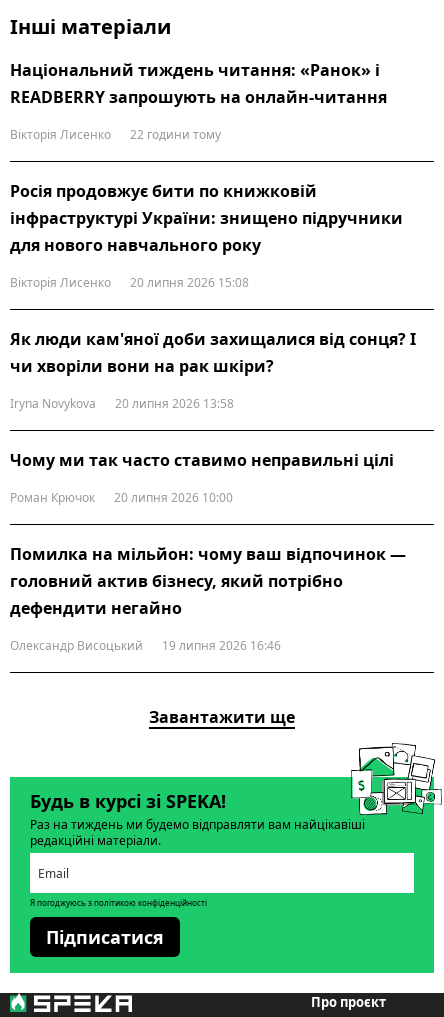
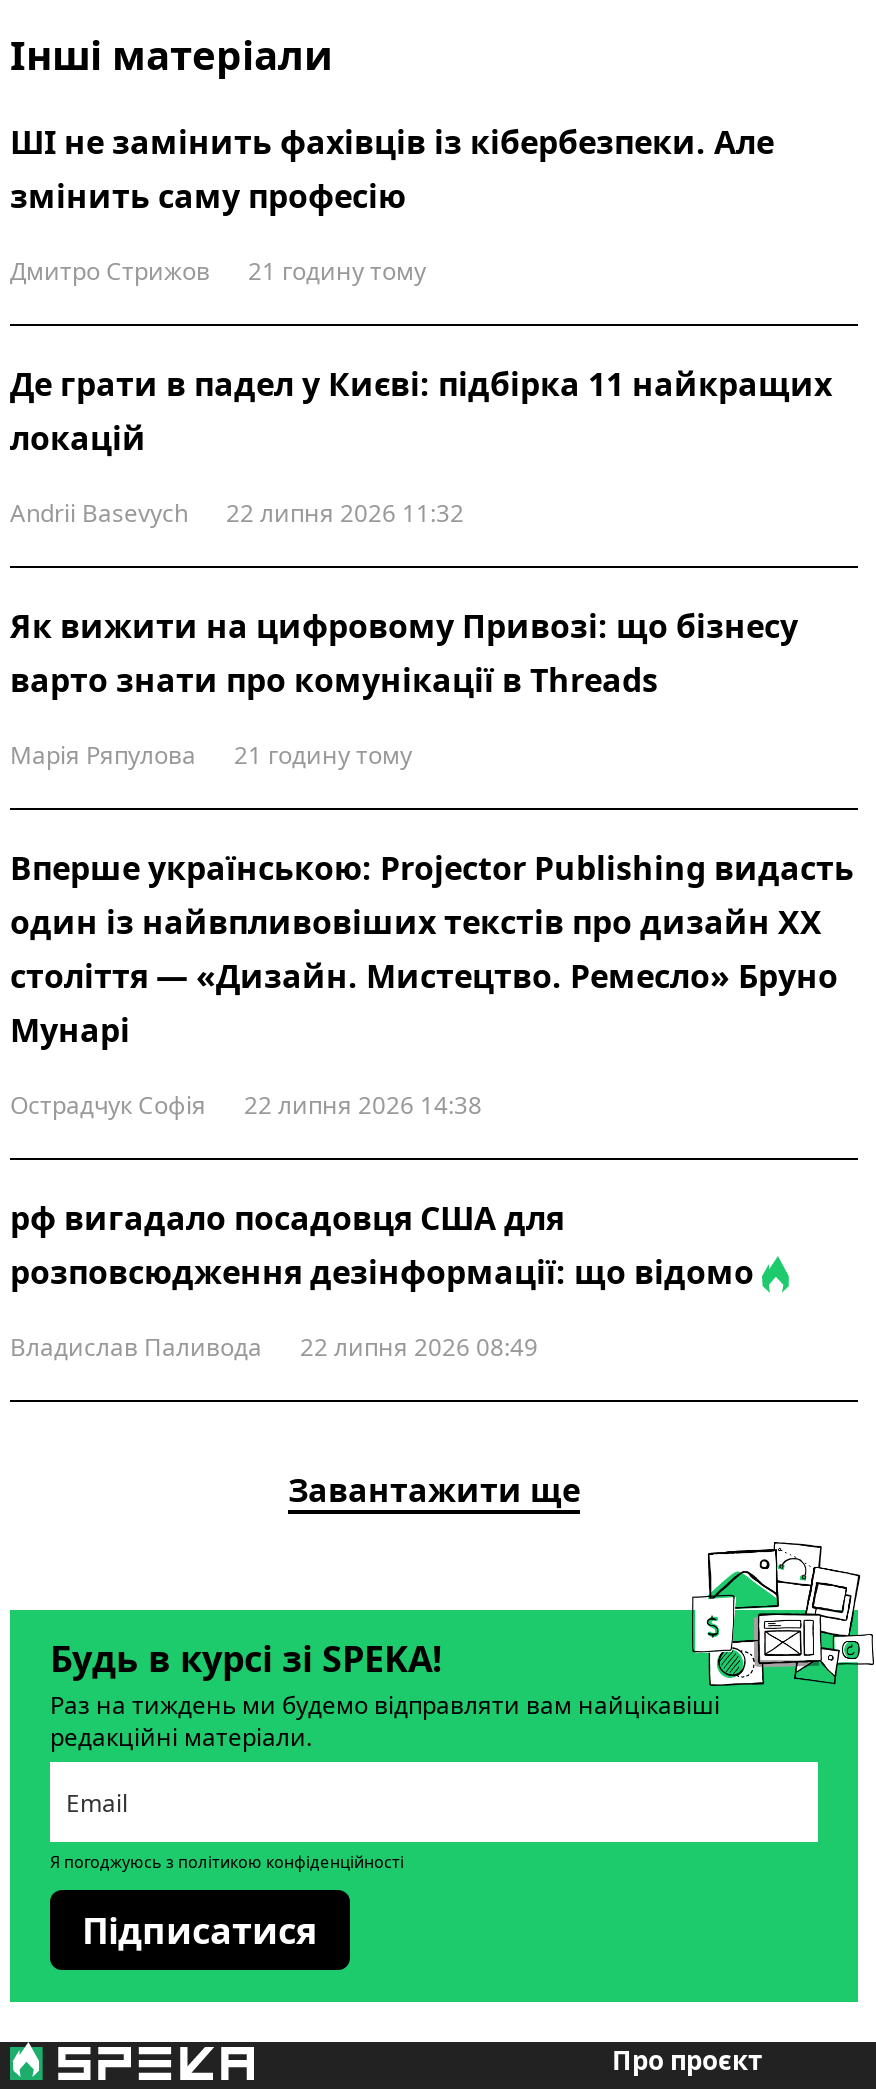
- Національний тиждень читання: «Ранок» і
- READBERRY запрошують на онлайн-читання
+ ШІ не замінить фахівців із кібербезпеки. Але
+ змінить саму професію

- Вікторія Лисенко
- 22 години тому
+ Дмитро Стрижов
+ 21 годину тому

- Росія продовжує бити по книжковій
- інфраструктурі України: знищено підручники
- для нового навчального року
+ Де грати в падел у Києві: підбірка 11 найкращих
+ локацій

- Вікторія Лисенко
- 20 липня 2026 15:08
+ Andrii Basevych
+ 22 липня 2026 11:32

- Як люди кам'яної доби захищалися від сонця? І
- чи хворіли вони на рак шкіри?
+ Як вижити на цифровому Привозі: що бізнесу
+ варто знати про комунікації в Threads

- Iryna Novykova
- 20 липня 2026 13:58
+ Марія Ряпулова
+ 21 годину тому

- Чому ми так часто ставимо неправильні цілі
+ Вперше українською: Projector Publishing видасть
+ один із найвпливовіших текстів про дизайн ХХ
+ століття — «Дизайн. Мистецтво. Ремесло» Бруно
+ Мунарі

- Роман Крючок
- 20 липня 2026 10:00
+ Острадчук Софія
+ 22 липня 2026 14:38

- Помилка на мільйон: чому ваш відпочинок —
- головний актив бізнесу, який потрібно
- дефендити негайно
+ рф вигадало посадовця США для
+ розповсюдження дезінформації: що відомо

- Олександр Висоцький
- 19 липня 2026 16:46
+ Владислав Паливода
+ 22 липня 2026 08:49
